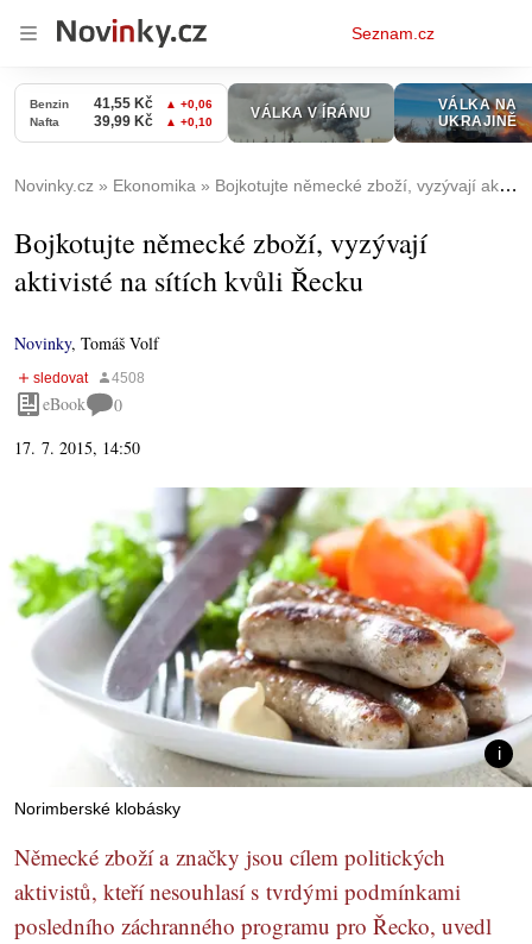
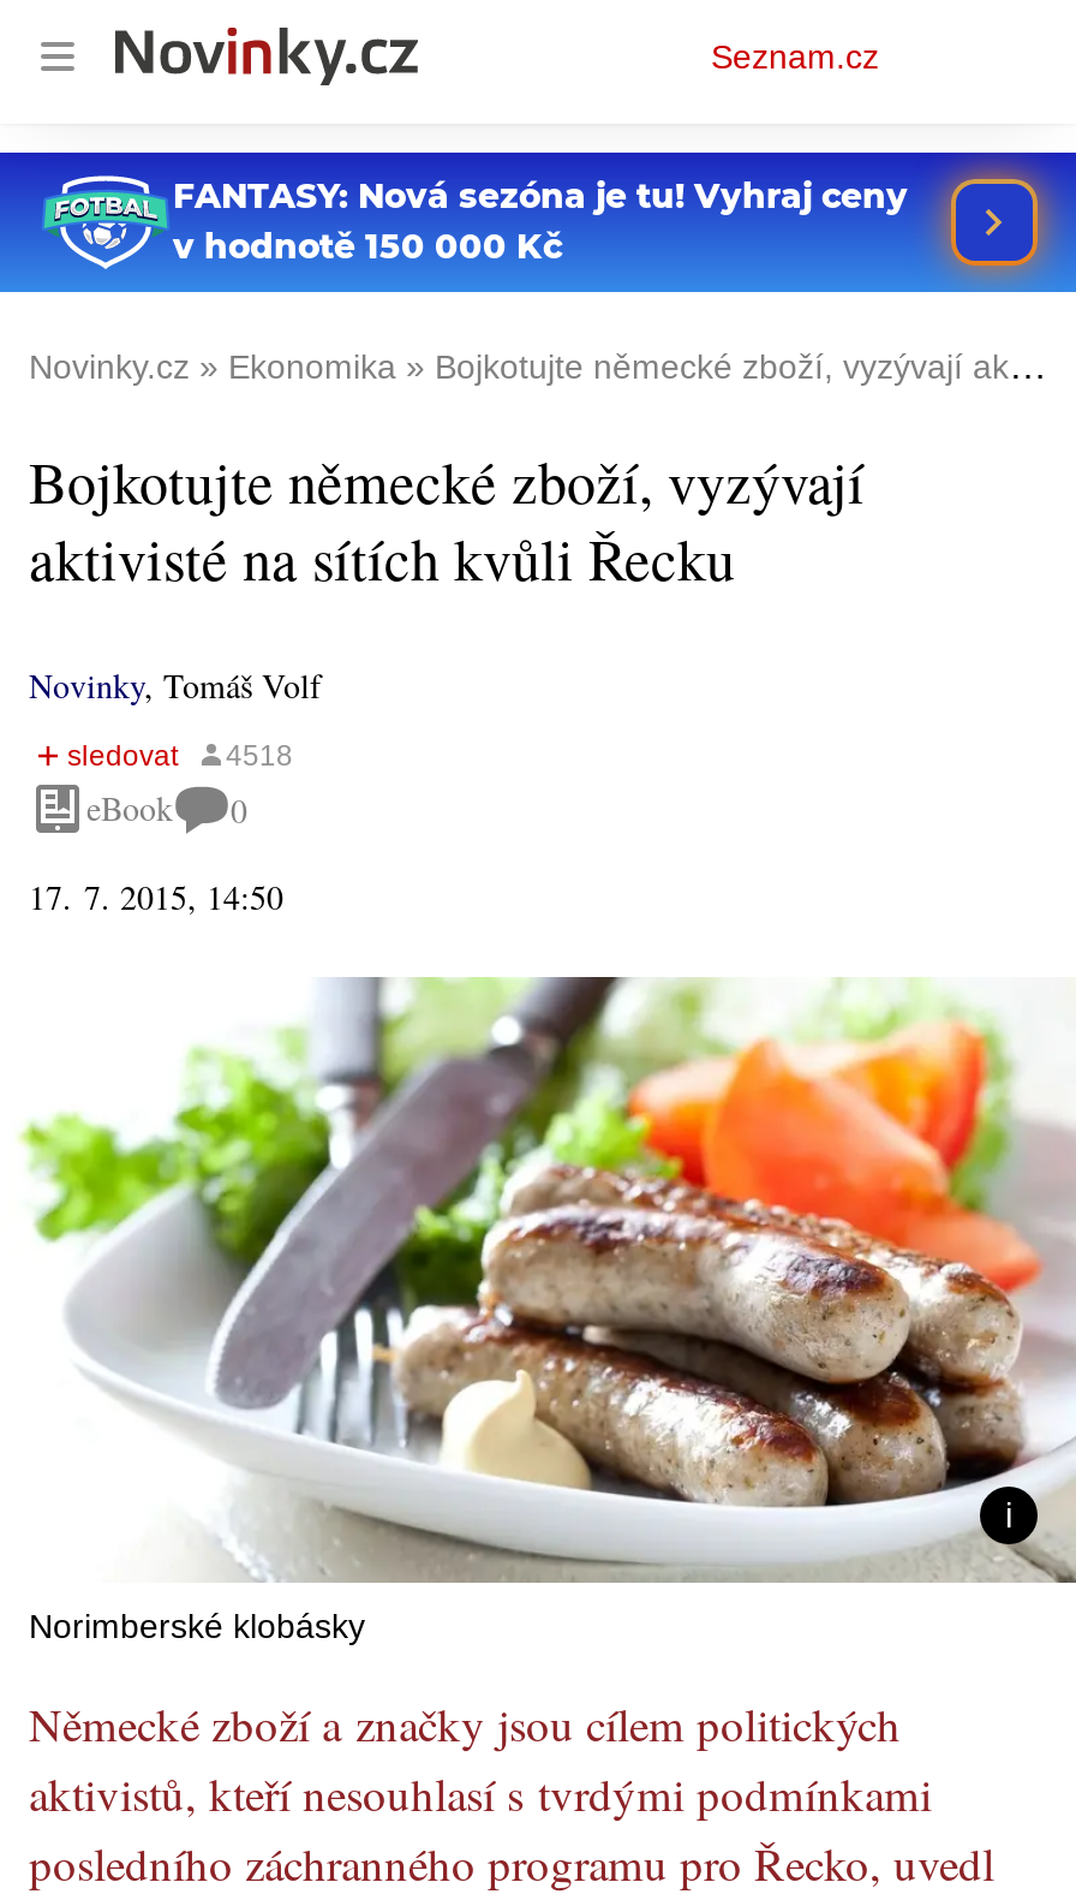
- [image]
+ [image]
